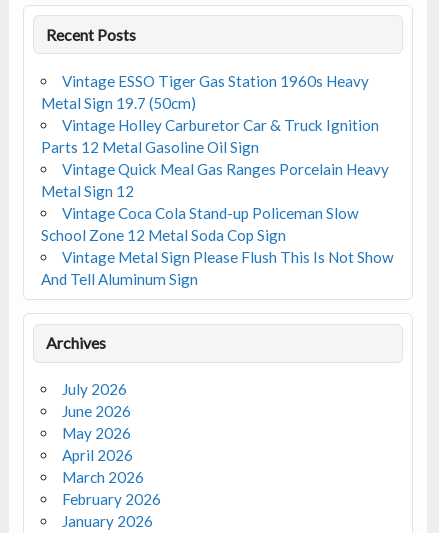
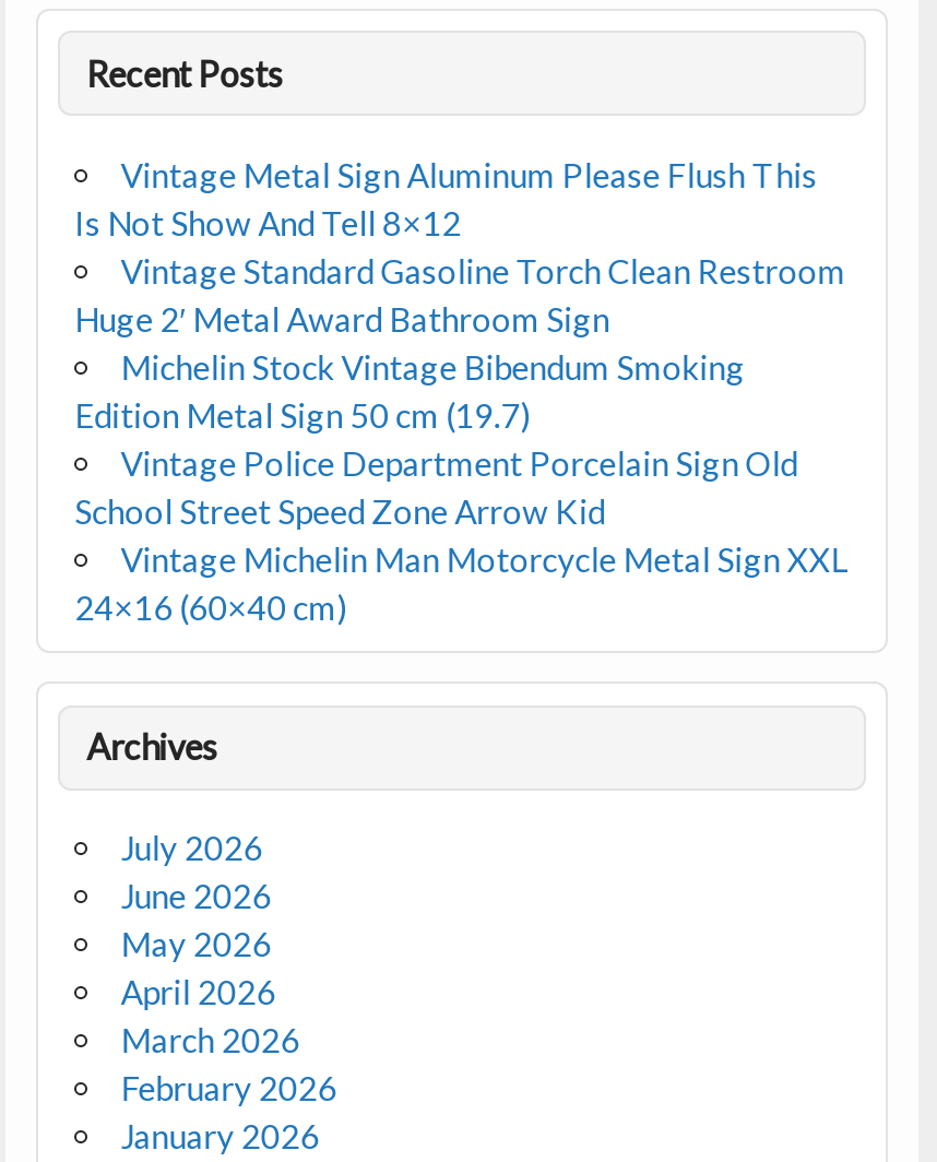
- Vintage ESSO Tiger Gas Station 1960s Heavy
- Metal Sign 19.7 (50cm)
- Vintage Holley Carburetor Car & Truck Ignition
- Parts 12 Metal Gasoline Oil Sign
- Vintage Quick Meal Gas Ranges Porcelain Heavy
- Metal Sign 12
- Vintage Coca Cola Stand-up Policeman Slow
- School Zone 12 Metal Soda Cop Sign
- Vintage Metal Sign Please Flush This Is Not Show
- And Tell Aluminum Sign
+ Vintage Metal Sign Aluminum Please Flush This
+ Is Not Show And Tell 8×12
+ Vintage Standard Gasoline Torch Clean Restroom
+ Huge 2′ Metal Award Bathroom Sign
+ Michelin Stock Vintage Bibendum Smoking
+ Edition Metal Sign 50 cm (19.7)
+ Vintage Police Department Porcelain Sign Old
+ School Street Speed Zone Arrow Kid
+ Vintage Michelin Man Motorcycle Metal Sign XXL
+ 24×16 (60×40 cm)
